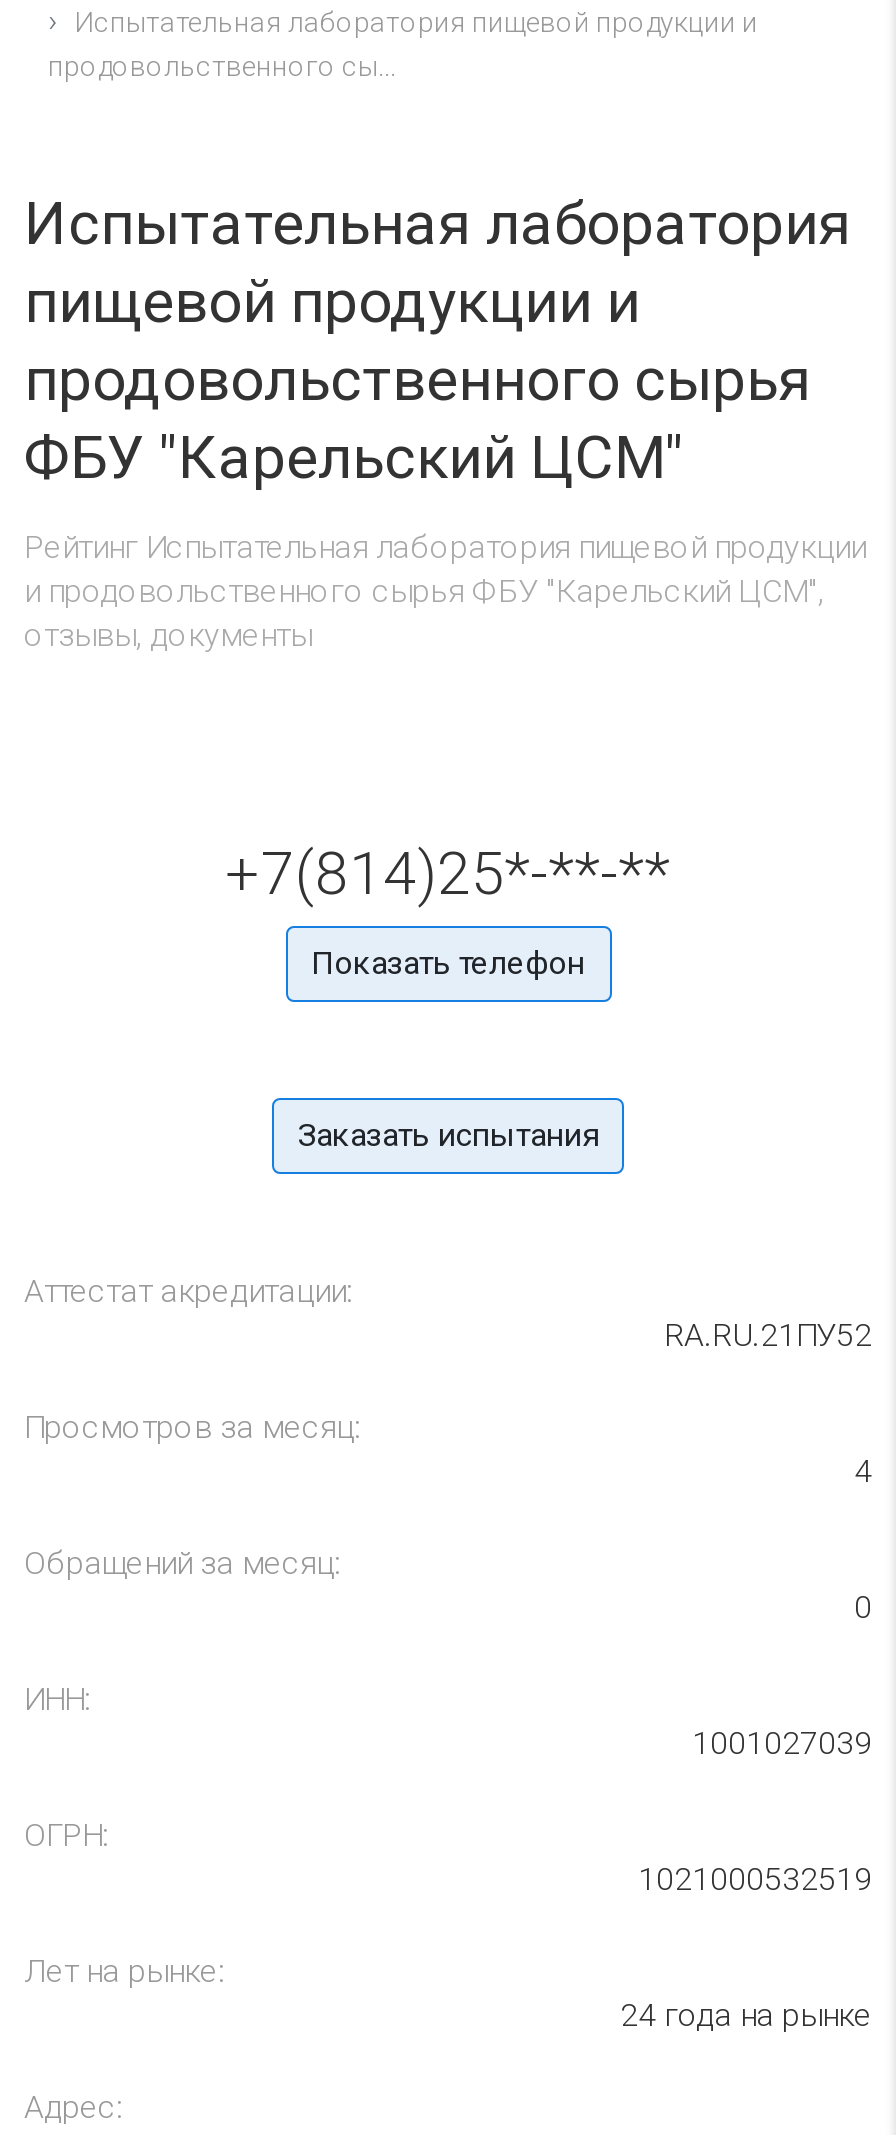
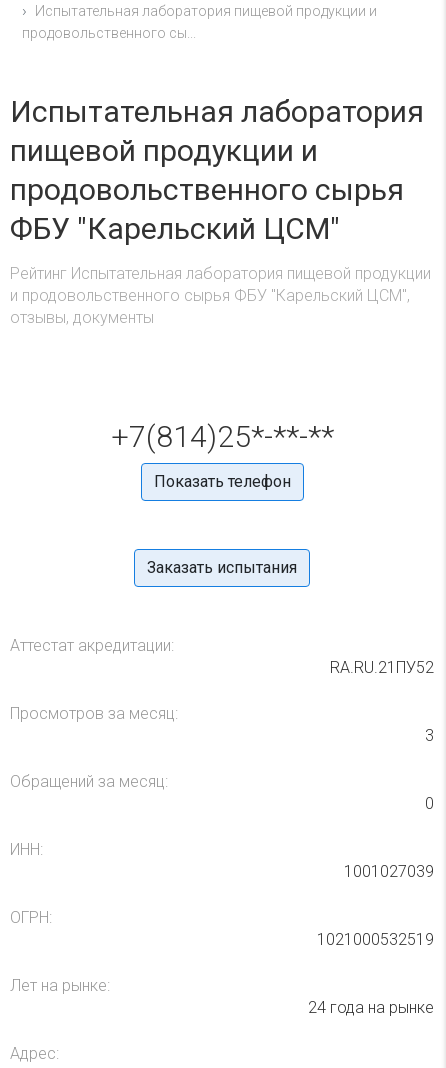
- 4
+ 3
